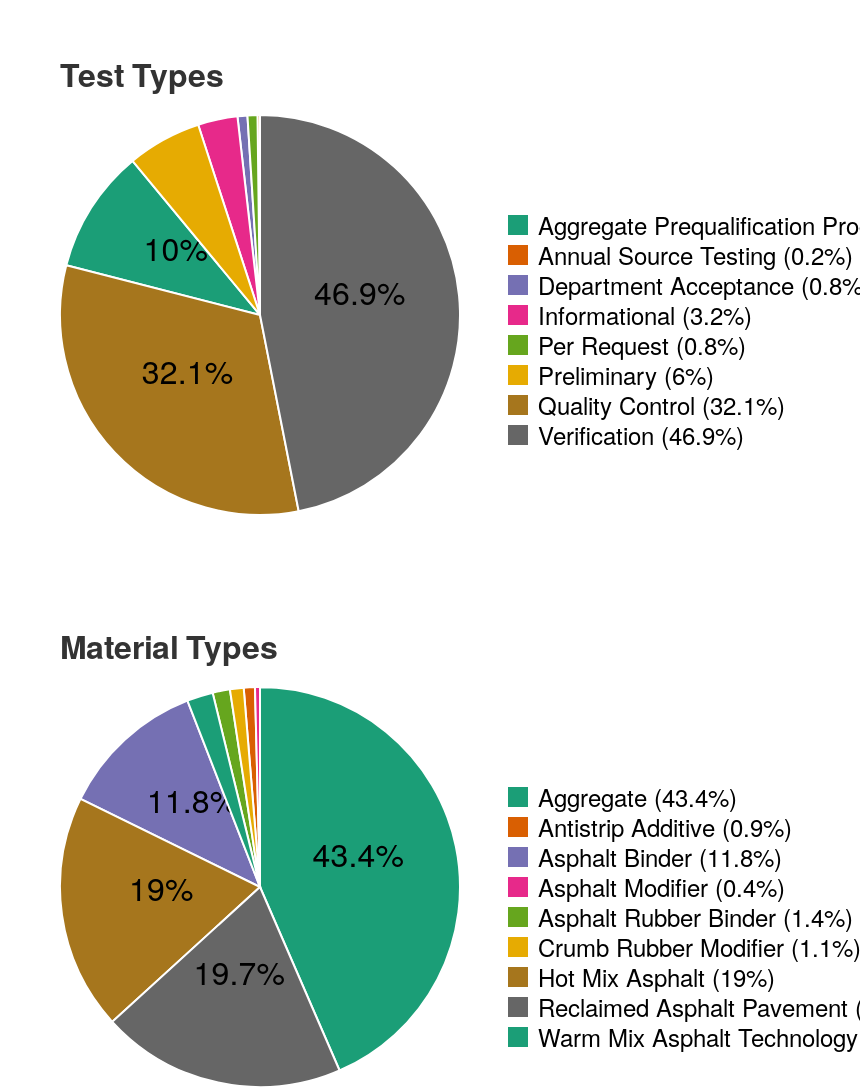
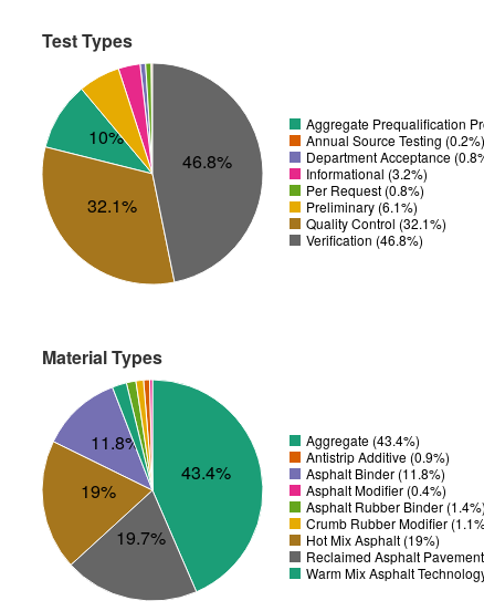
- 46.9%
+ 46.8%

- Preliminary (6%)
+ Preliminary (6.1%)

- Verification (46.9%)
+ Verification (46.8%)
